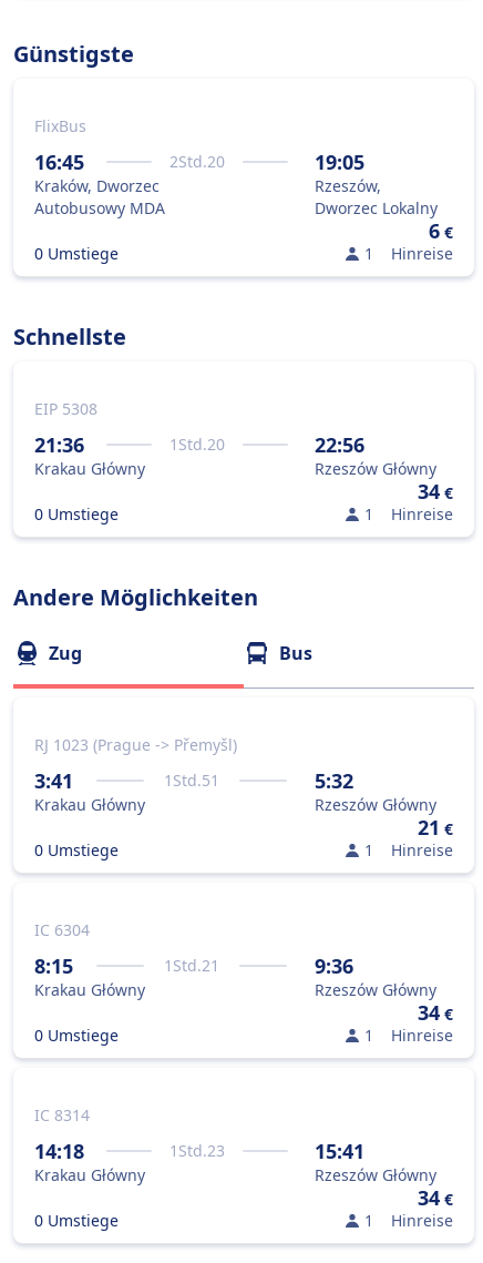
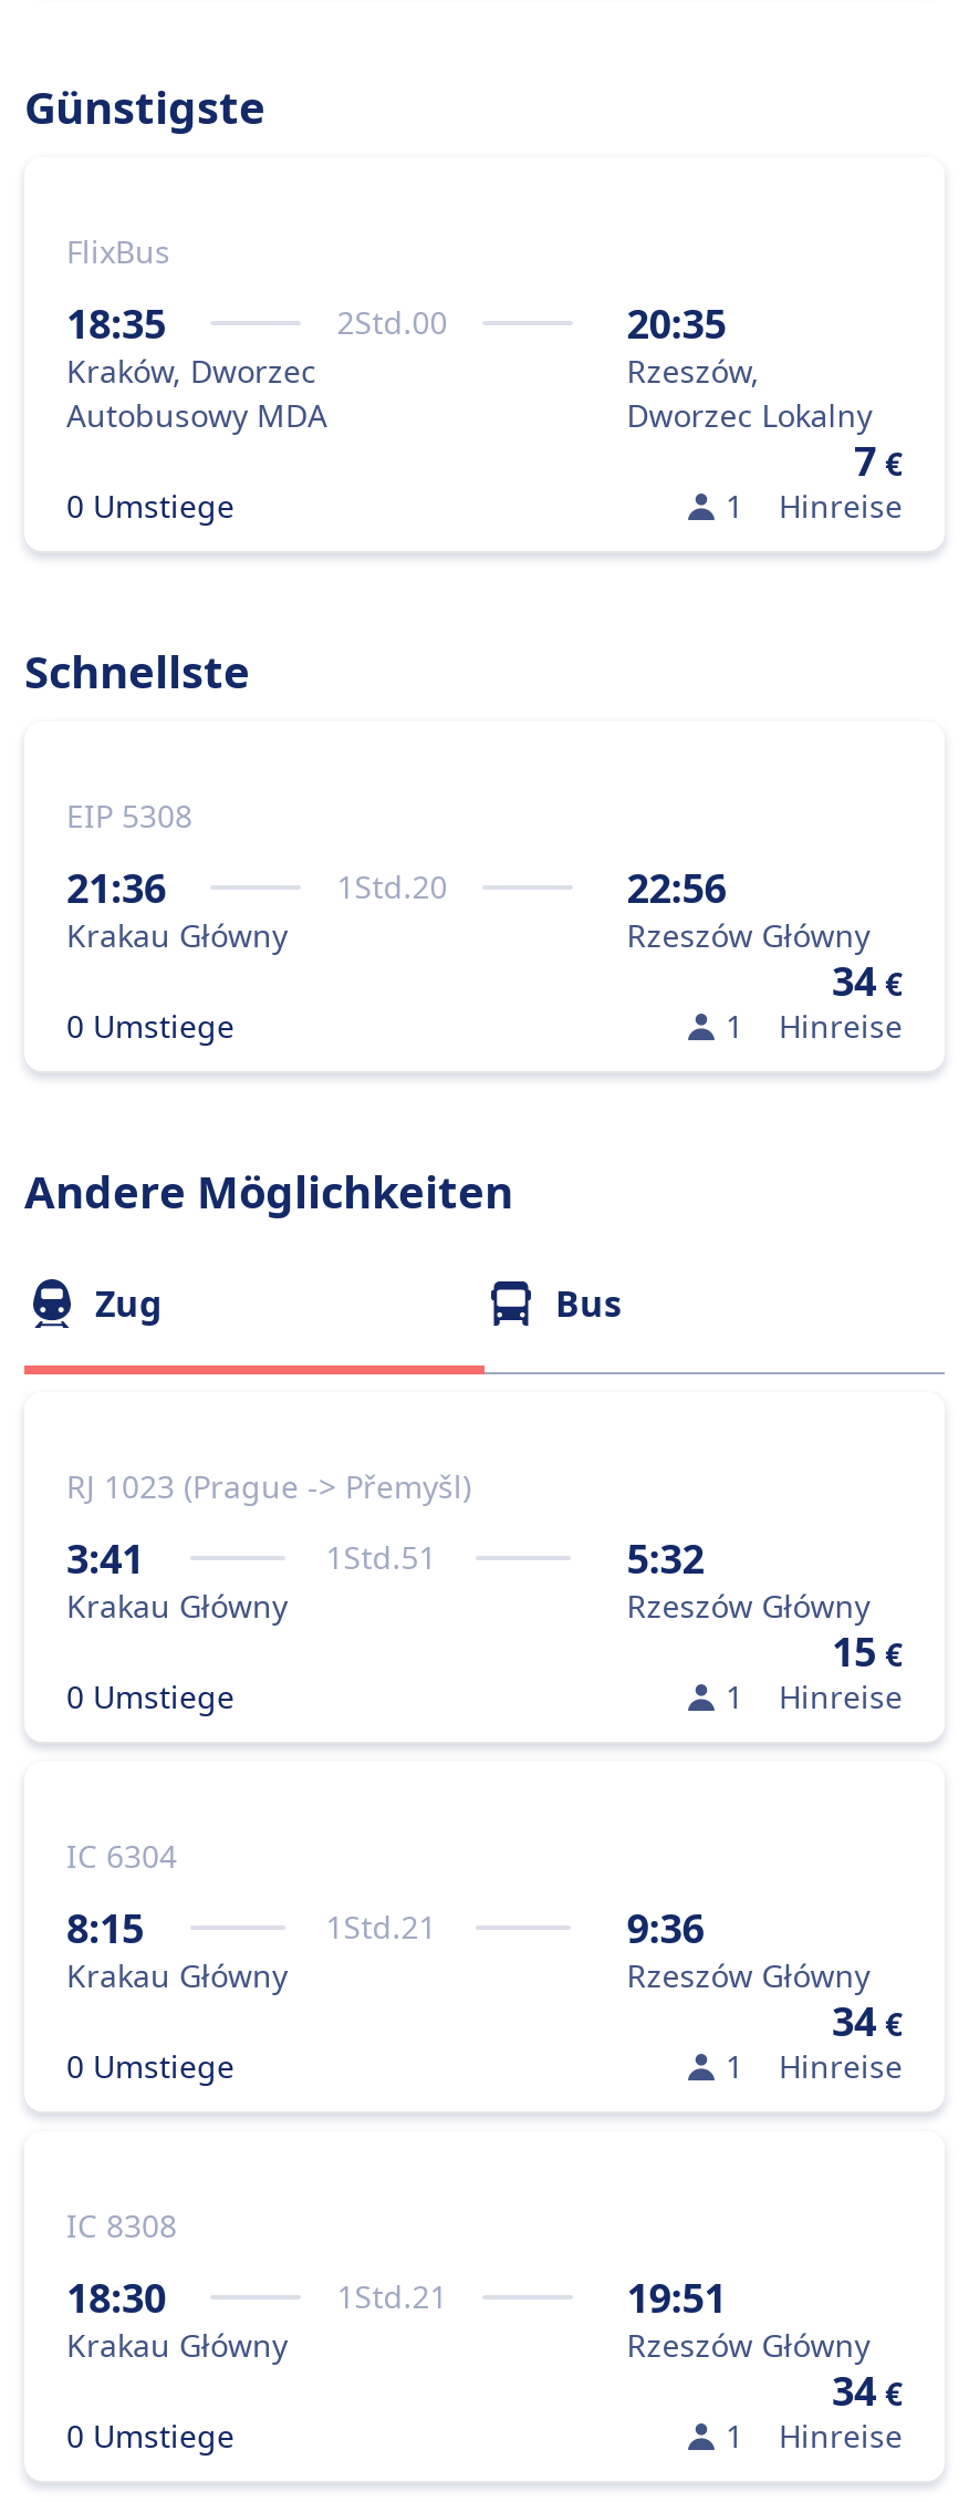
- 16:45
+ 18:35

- 2Std.20
+ 2Std.00

- 19:05
+ 20:35

- 6 €
+ 7 €

- 21 €
+ 15 €

- IC 8314
+ IC 8308

- 14:18
+ 18:30

- 1 Std.23
+ 1 Std.21

- 15:41
+ 19:51
